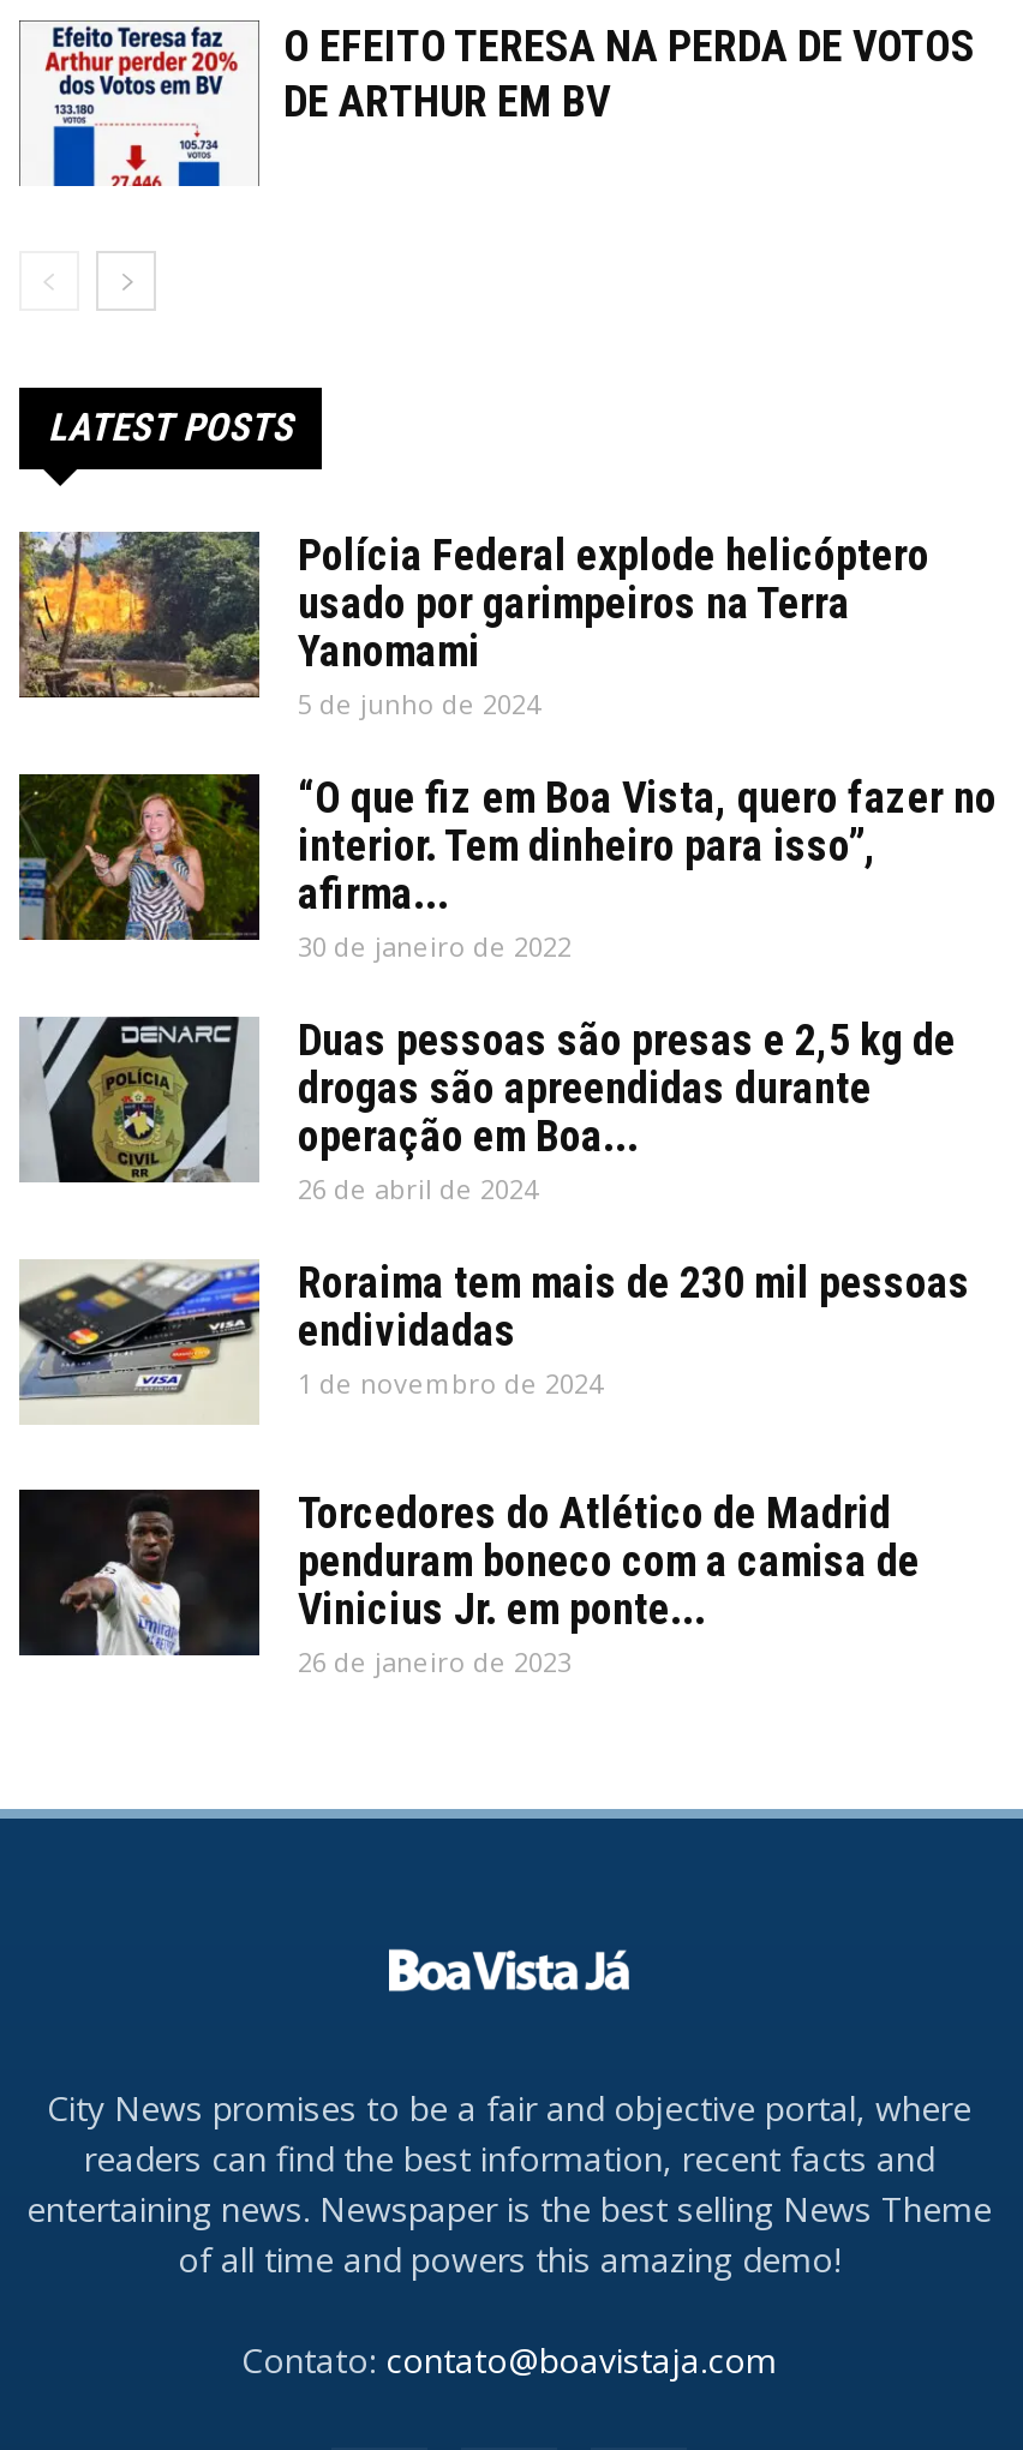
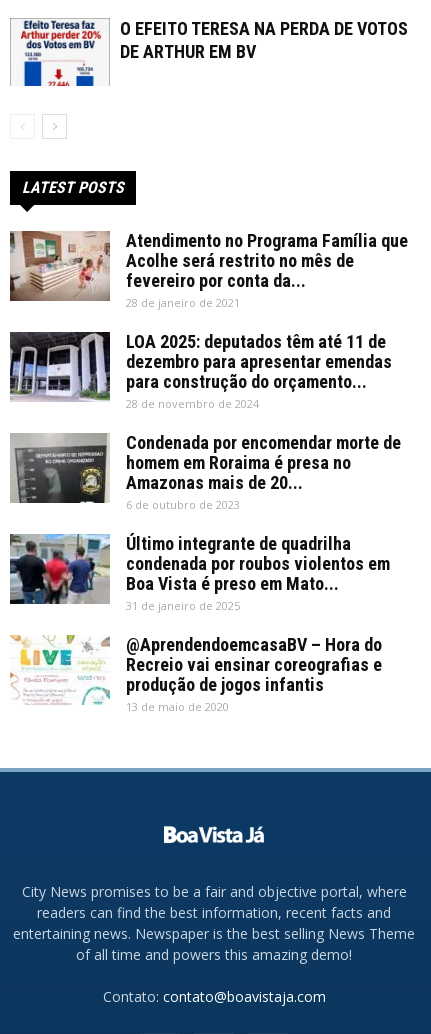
- [image]
- Polícia Federal explode helicóptero
- usado por garimpeiros na Terra
- Yanomami
- 5 de junho de 2024
+ [image]
+ Atendimento no Programa Família que
+ Acolhe será restrito no mês de
+ fevereiro por conta da...
+ 28 de janeiro de 2021

- [image]
- “O que fiz em Boa Vista, quero fazer no
- interior. Tem dinheiro para isso”,
- afirma...
- 30 de janeiro de 2022
+ [image]
+ LOA 2025: deputados têm até 11 de
+ dezembro para apresentar emendas
+ para construção do orçamento...
+ 28 de novembro de 2024

- [image]
- Duas pessoas são presas e 2,5 kg de
- drogas são apreendidas durante
- operação em Boa...
- 26 de abril de 2024
+ [image]
+ Condenada por encomendar morte de
+ homem em Roraima é presa no
+ Amazonas mais de 20...
+ 6 de outubro de 2023

- [image]
- Roraima tem mais de 230 mil pessoas
- endividadas
- 1 de novembro de 2024
+ [image]
+ Último integrante de quadrilha
+ condenada por roubos violentos em
+ Boa Vista é preso em Mato...
+ 31 de janeiro de 2025

- [image]
- Torcedores do Atlético de Madrid
- penduram boneco com a camisa de
- Vinicius Jr. em ponte...
- 26 de janeiro de 2023
+ [image]
+ @AprendendoemcasaBV – Hora do
+ Recreio vai ensinar coreografias e
+ produção de jogos infantis
+ 13 de maio de 2020
